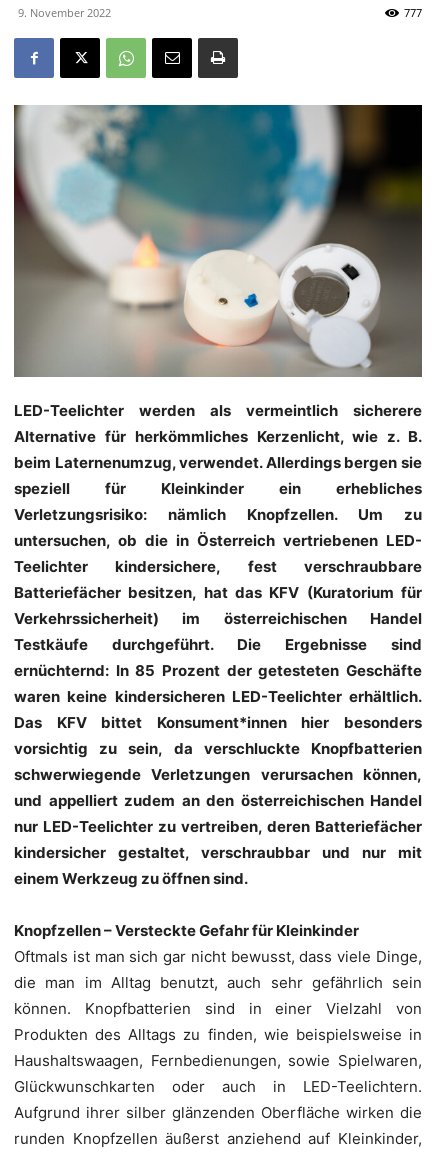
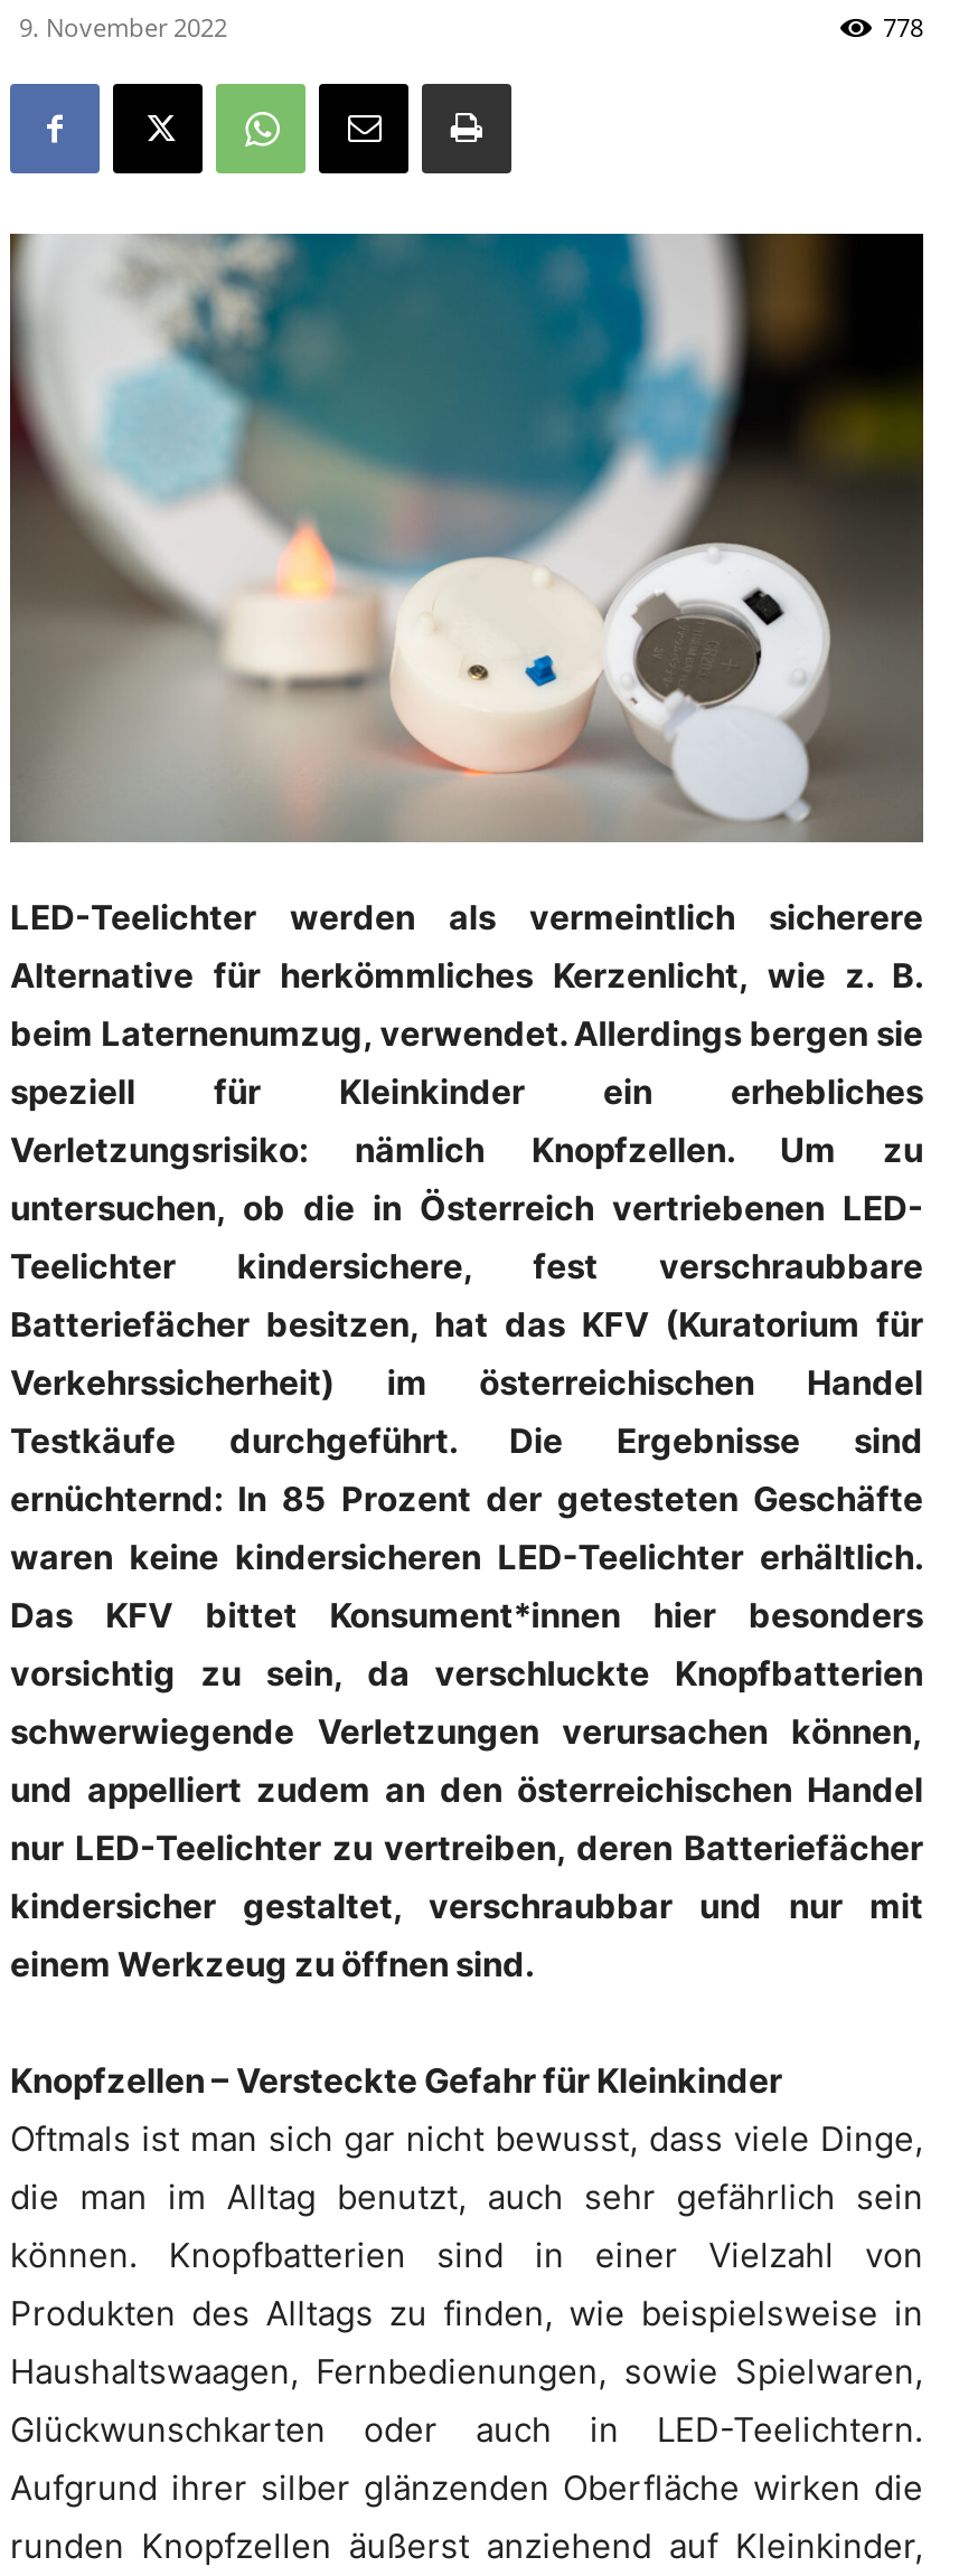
- 777
+ 778
